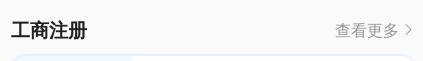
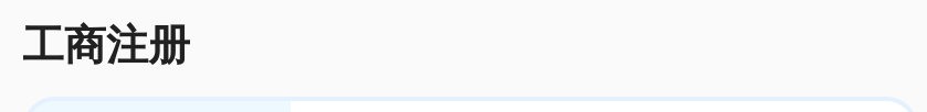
- 查看更多
